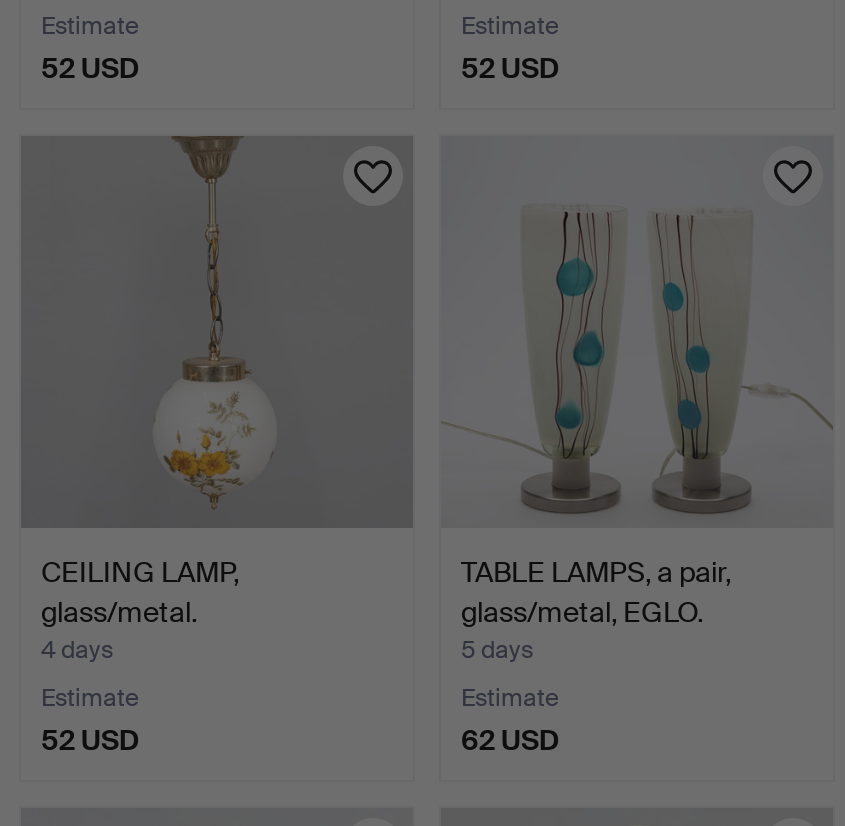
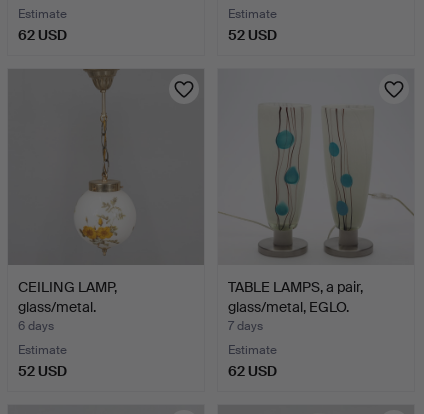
- 52 USD
+ 62 USD

- 4 days
+ 6 days

- 5 days
+ 7 days
